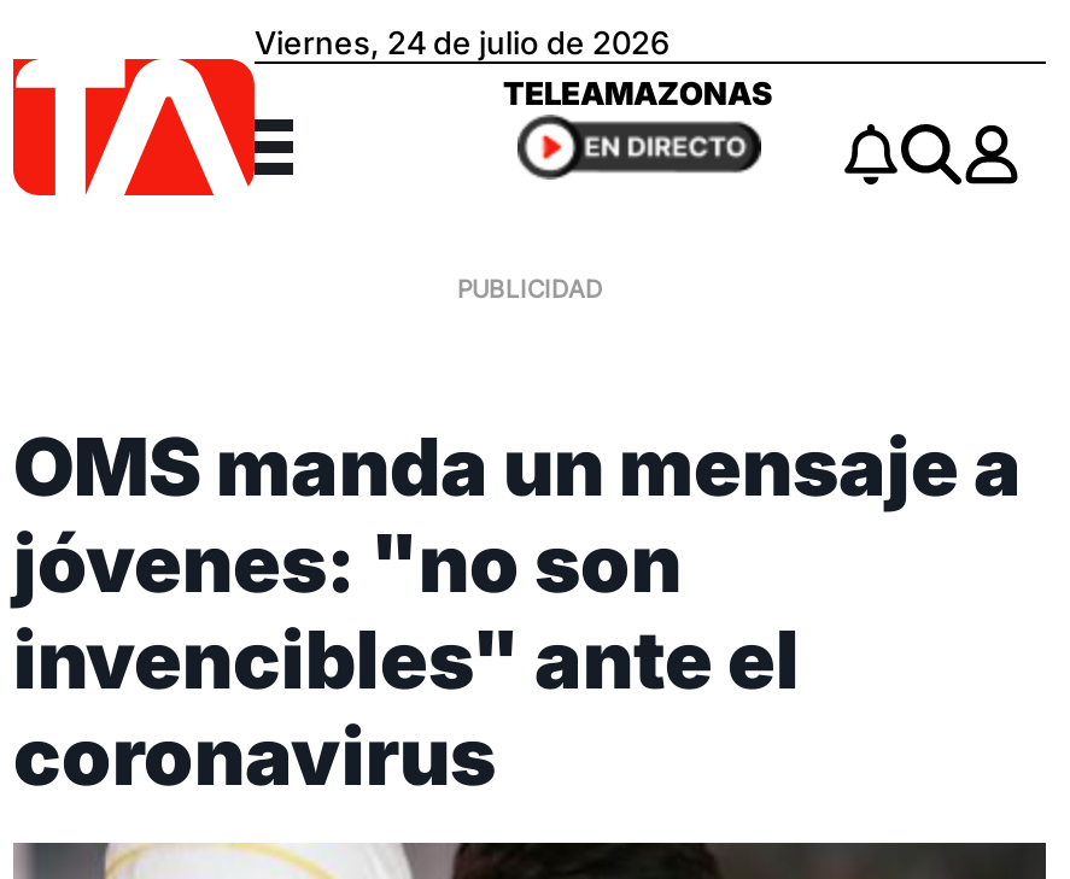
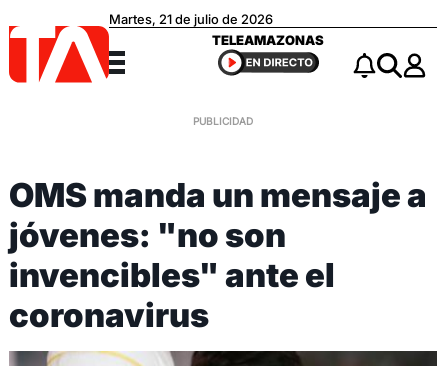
- Viernes, 24 de julio de 2026
+ Martes, 21 de julio de 2026
